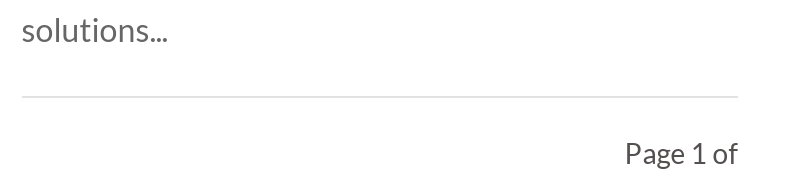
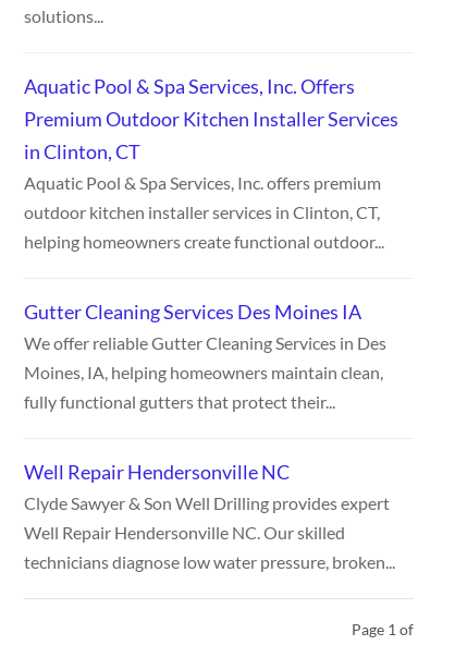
+ Aquatic Pool & Spa Services, Inc. Offers
+ Premium Outdoor Kitchen Installer Services
+ in Clinton, CT
+ Aquatic Pool & Spa Services, Inc. offers premium
+ outdoor kitchen installer services in Clinton, CT,
+ helping homeowners create functional outdoor...
+ Gutter Cleaning Services Des Moines IA
+ We offer reliable Gutter Cleaning Services in Des
+ Moines, IA, helping homeowners maintain clean,
+ fully functional gutters that protect their...
+ Well Repair Hendersonville NC
+ Clyde Sawyer & Son Well Drilling provides expert
+ Well Repair Hendersonville NC. Our skilled
+ technicians diagnose low water pressure, broken...
